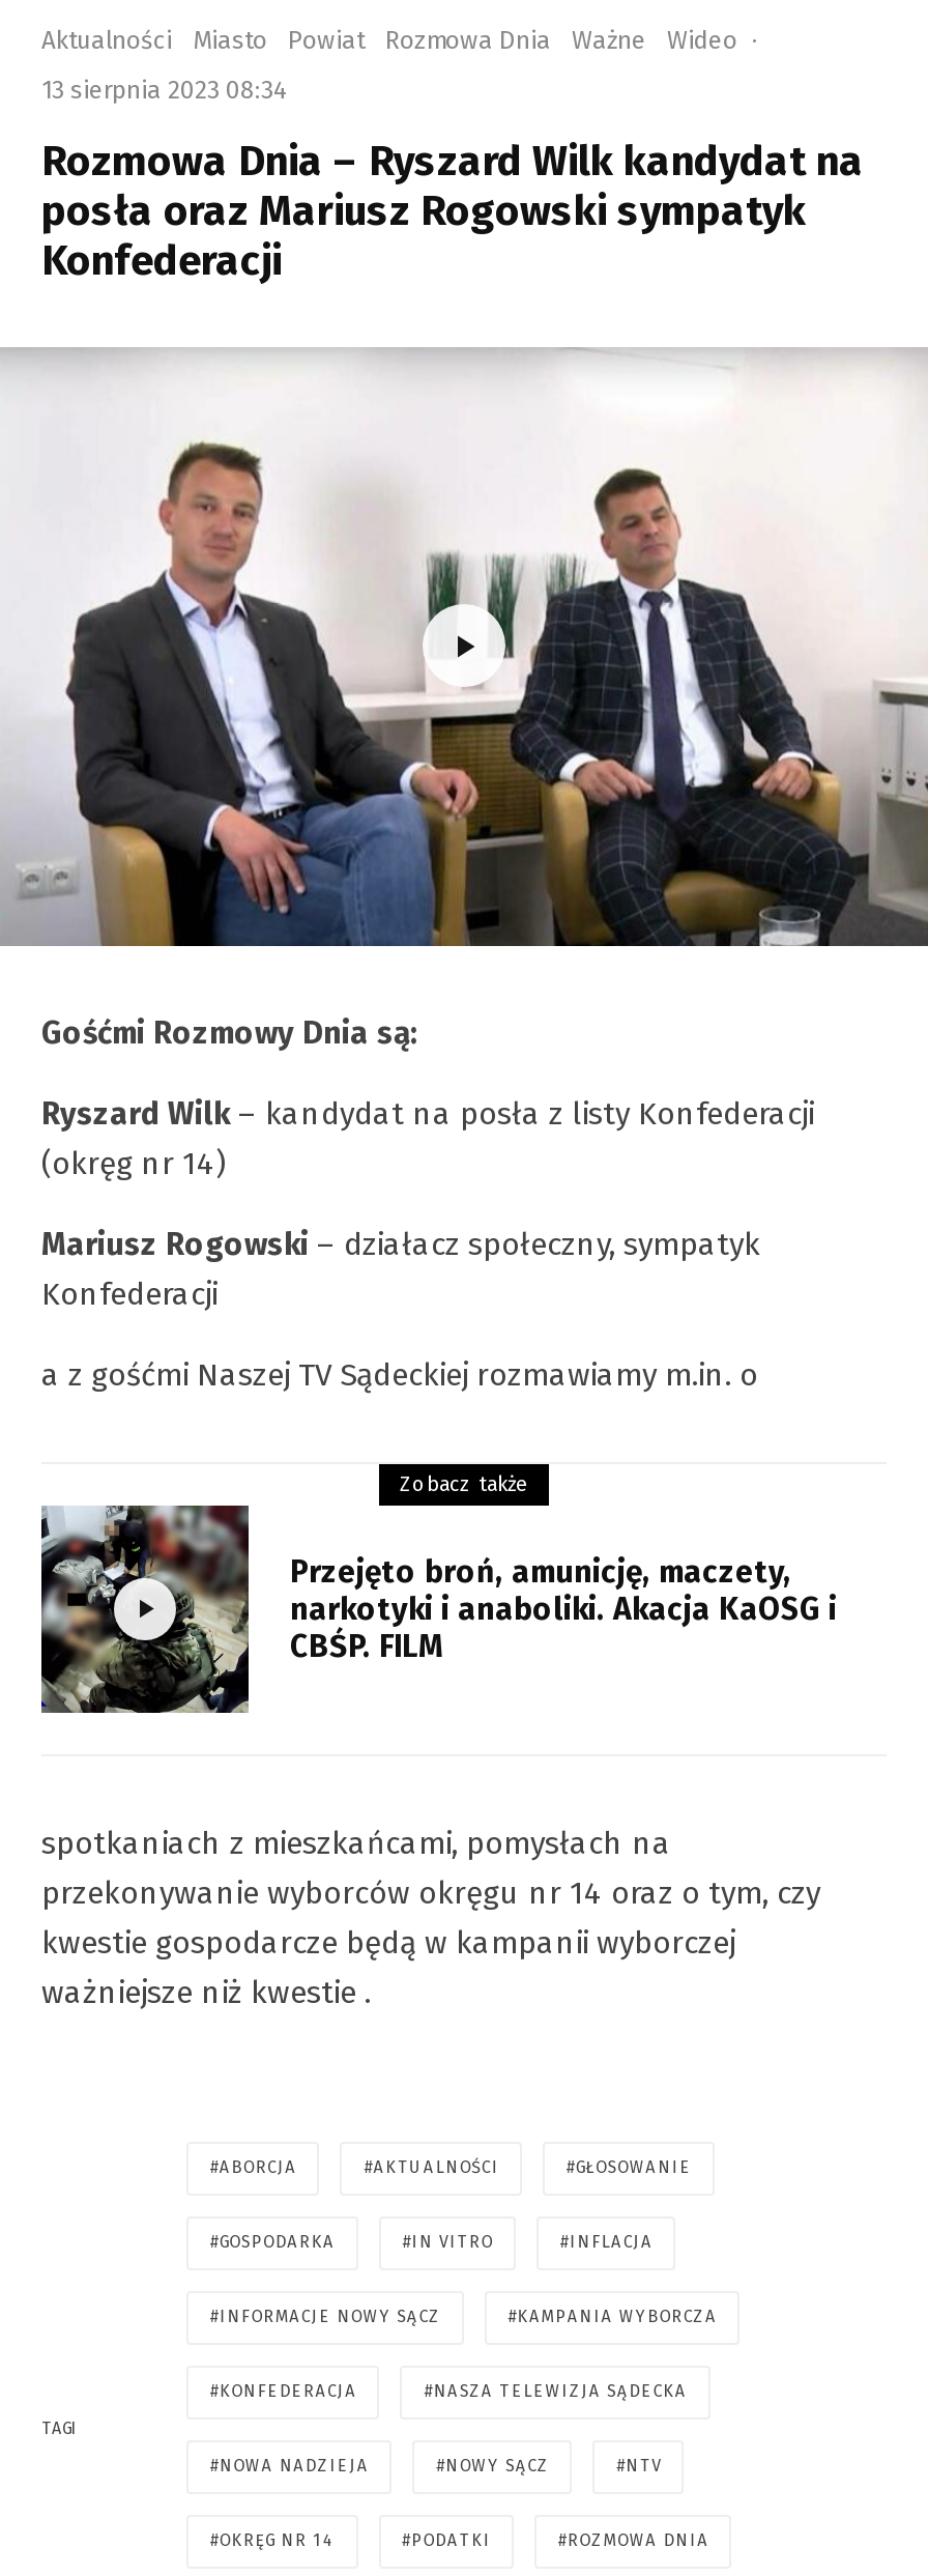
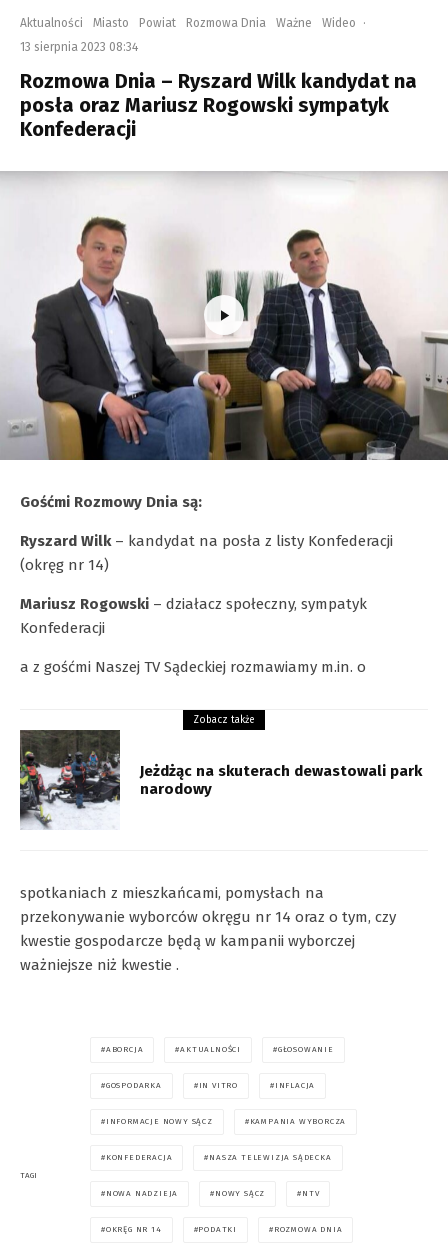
- [image]
- Przejęto broń, amunicję, maczety,
- narkotyki i anaboliki. Akacja KaOSG i
- CBŚP. FILM
+ [image]
+ Jeżdżąc na skuterach dewastowali park
+ narodowy
